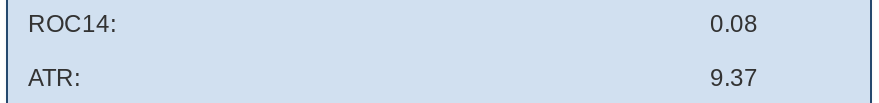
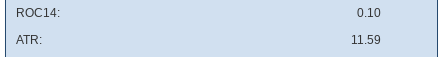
- 0.08
+ 0.10

- 9.37
+ 11.59
